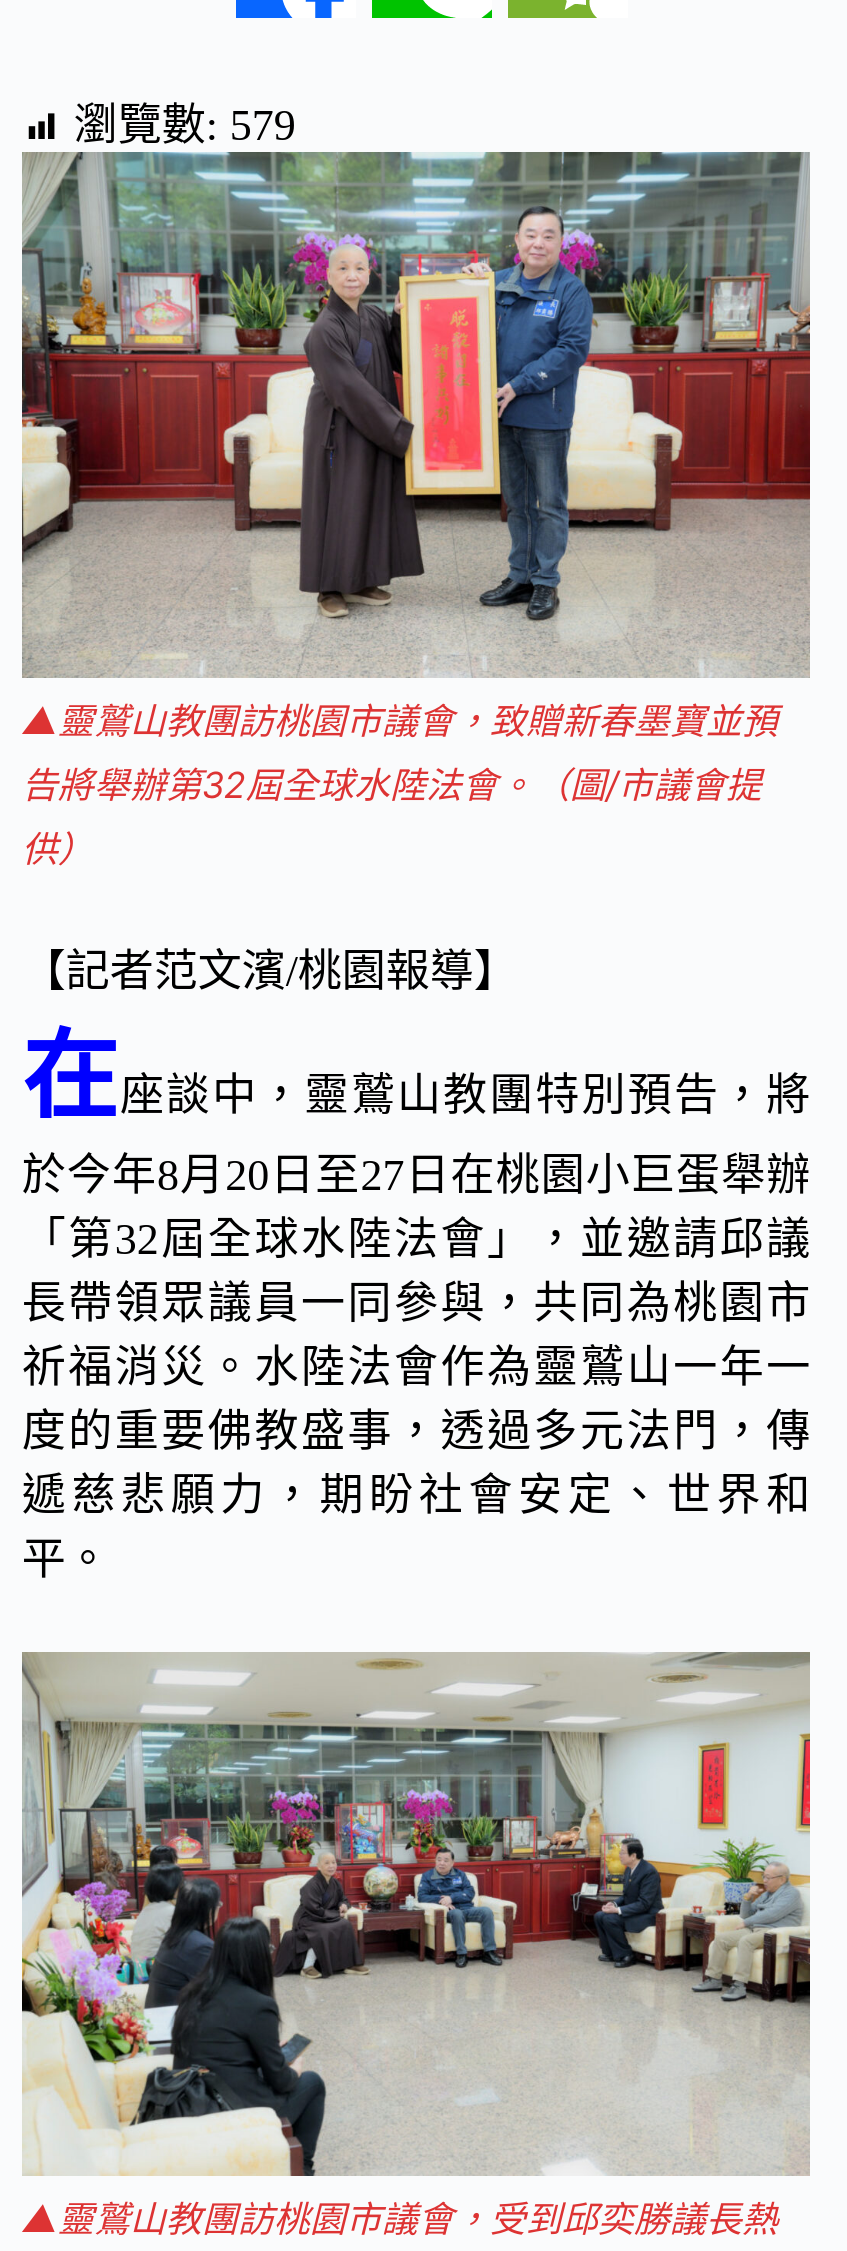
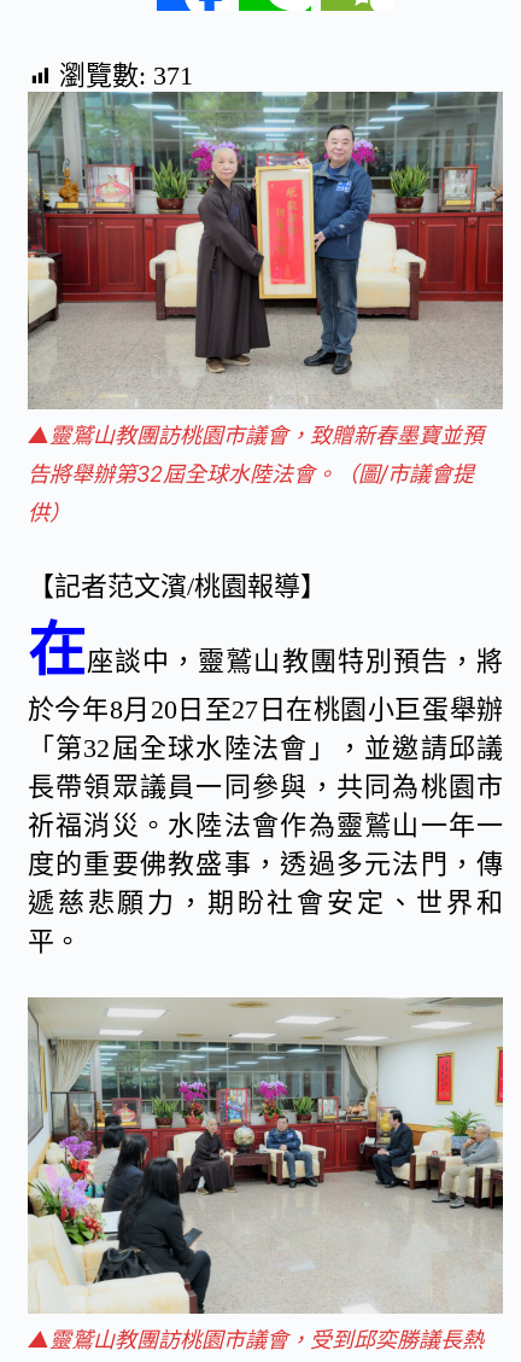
- 瀏覽數: 579
+ 瀏覽數: 371
